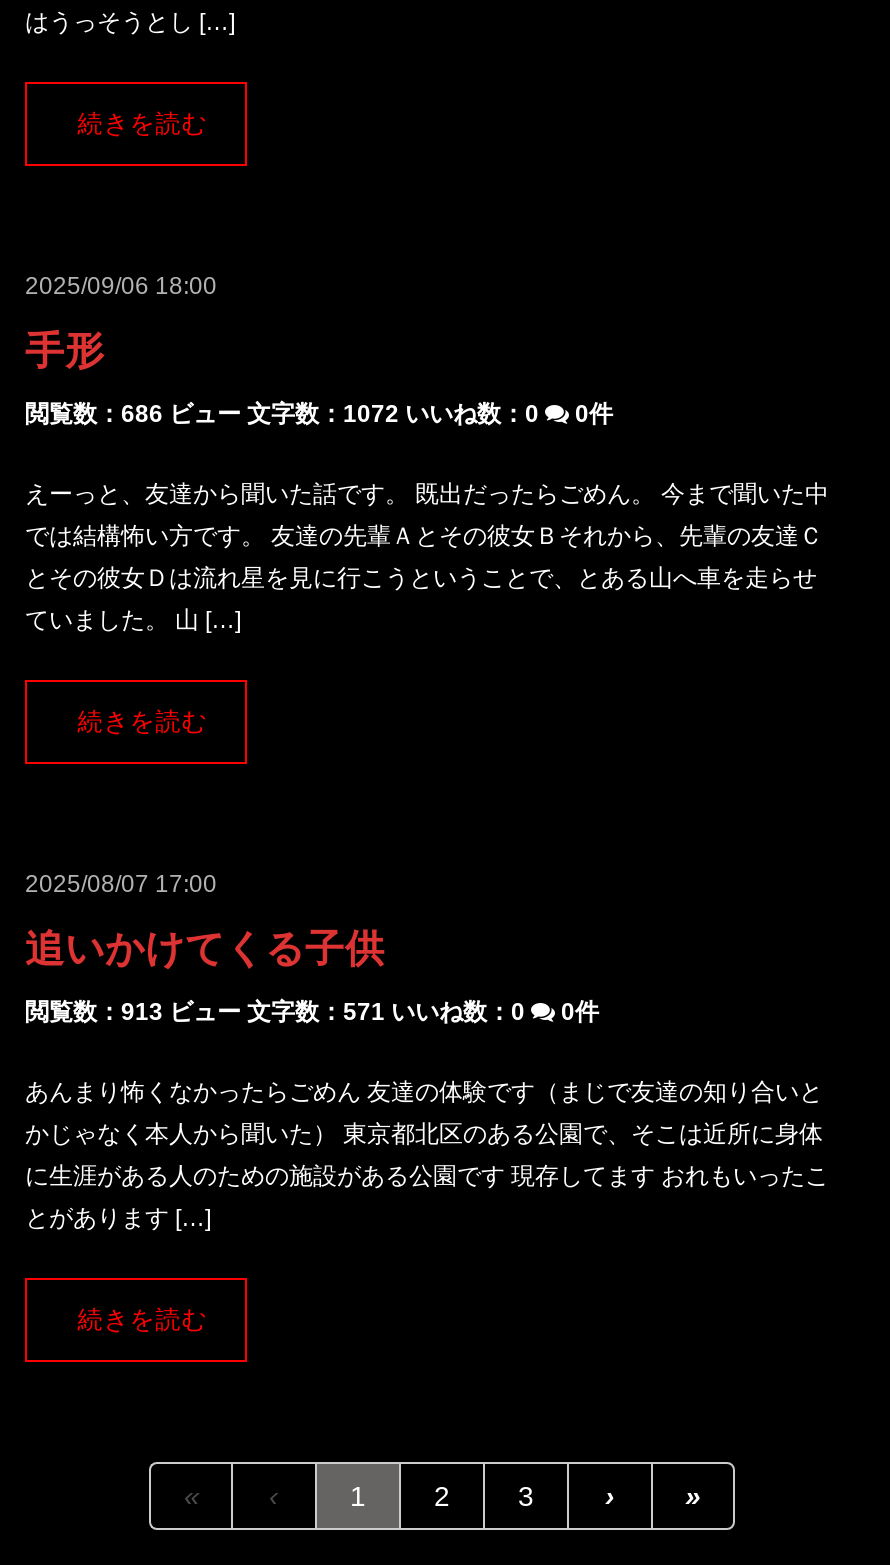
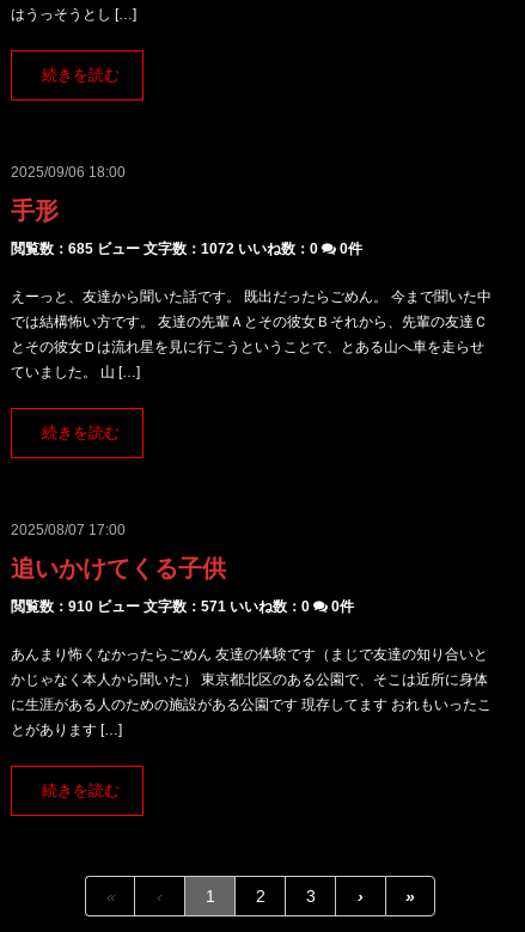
- 閲覧数：686 ビュー 文字数：1072 いいね数：0
+ 閲覧数：685 ビュー 文字数：1072 いいね数：0

- 閲覧数：913 ビュー 文字数：571 いいね数：0
+ 閲覧数：910 ビュー 文字数：571 いいね数：0
